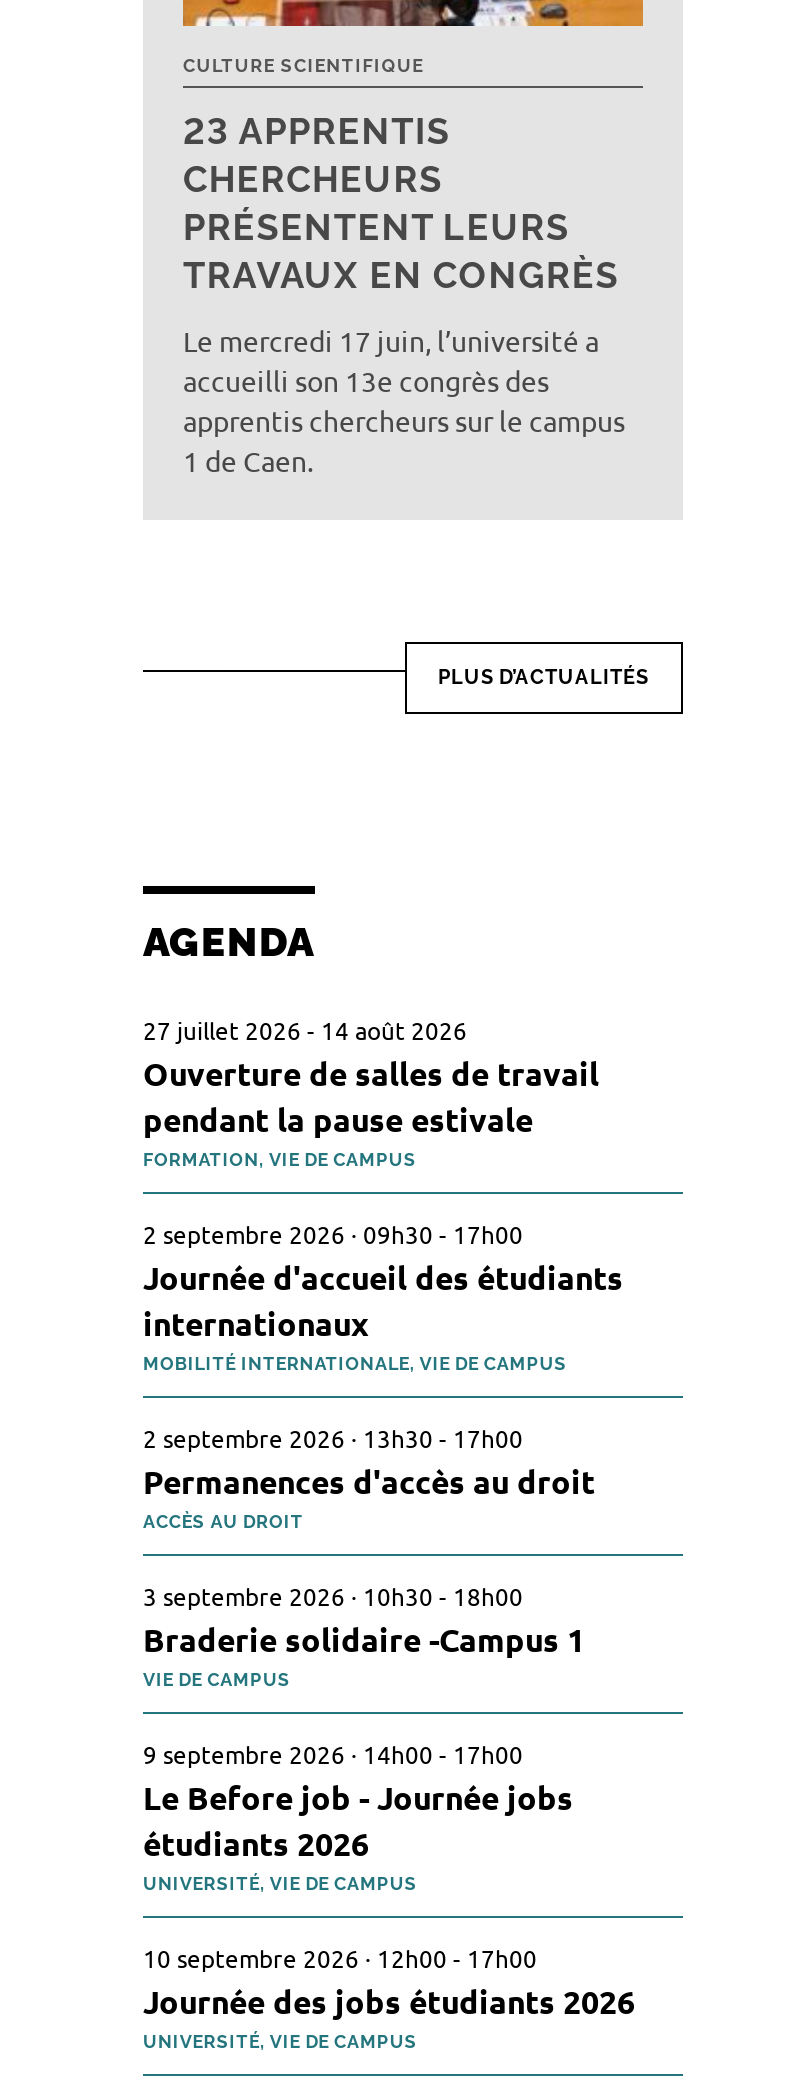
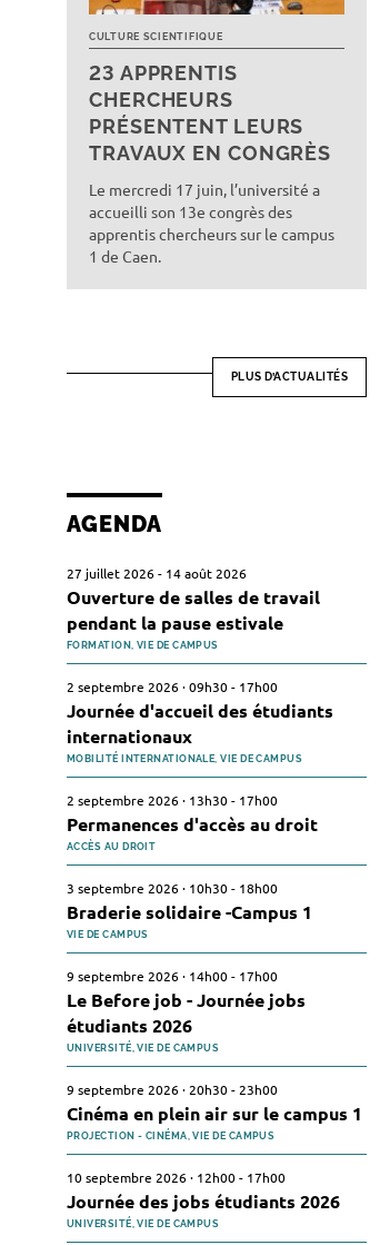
+ Cinéma en plein air sur le campus 1

+ 9 septembre 2026 · 20h30 - 23h00
+ PROJECTION - CINÉMA, VIE DE CAMPUS
